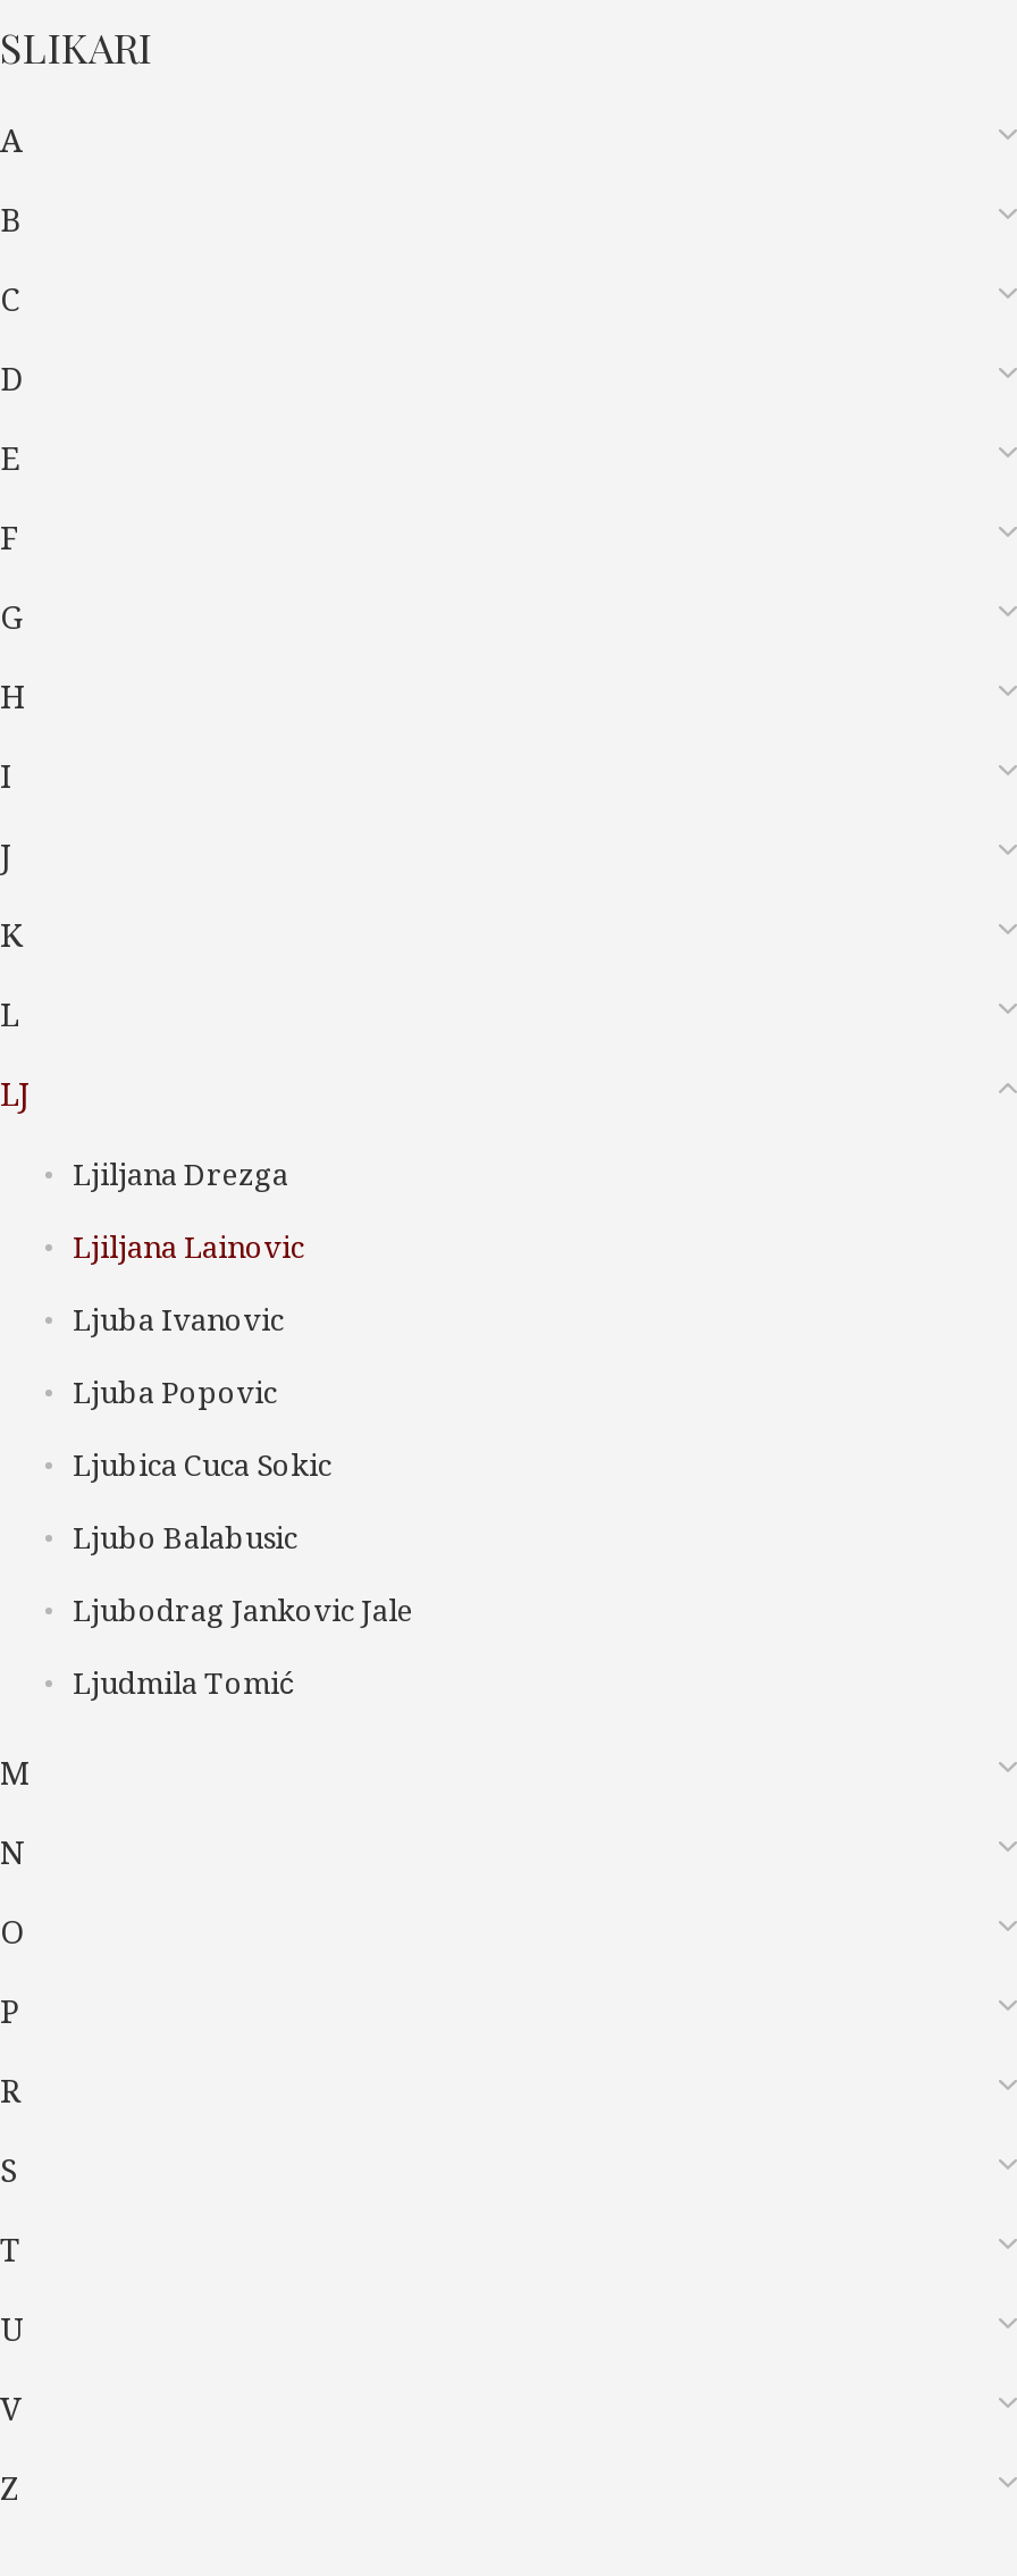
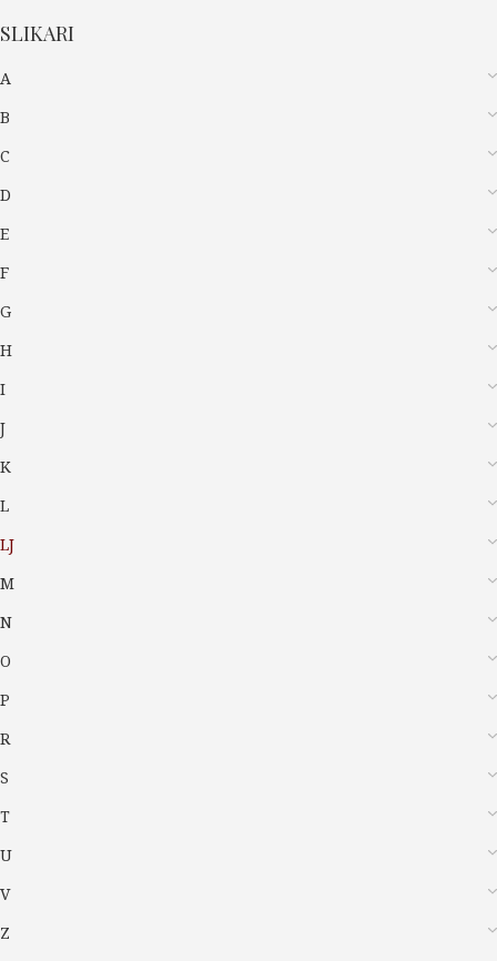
- Ljiljana Drezga
- Ljiljana Lainovic
- Ljuba Ivanovic
- Ljuba Popovic
- Ljubica Cuca Sokic
- Ljubo Balabusic
- Ljubodrag Jankovic Jale
- Ljudmila Tomić
